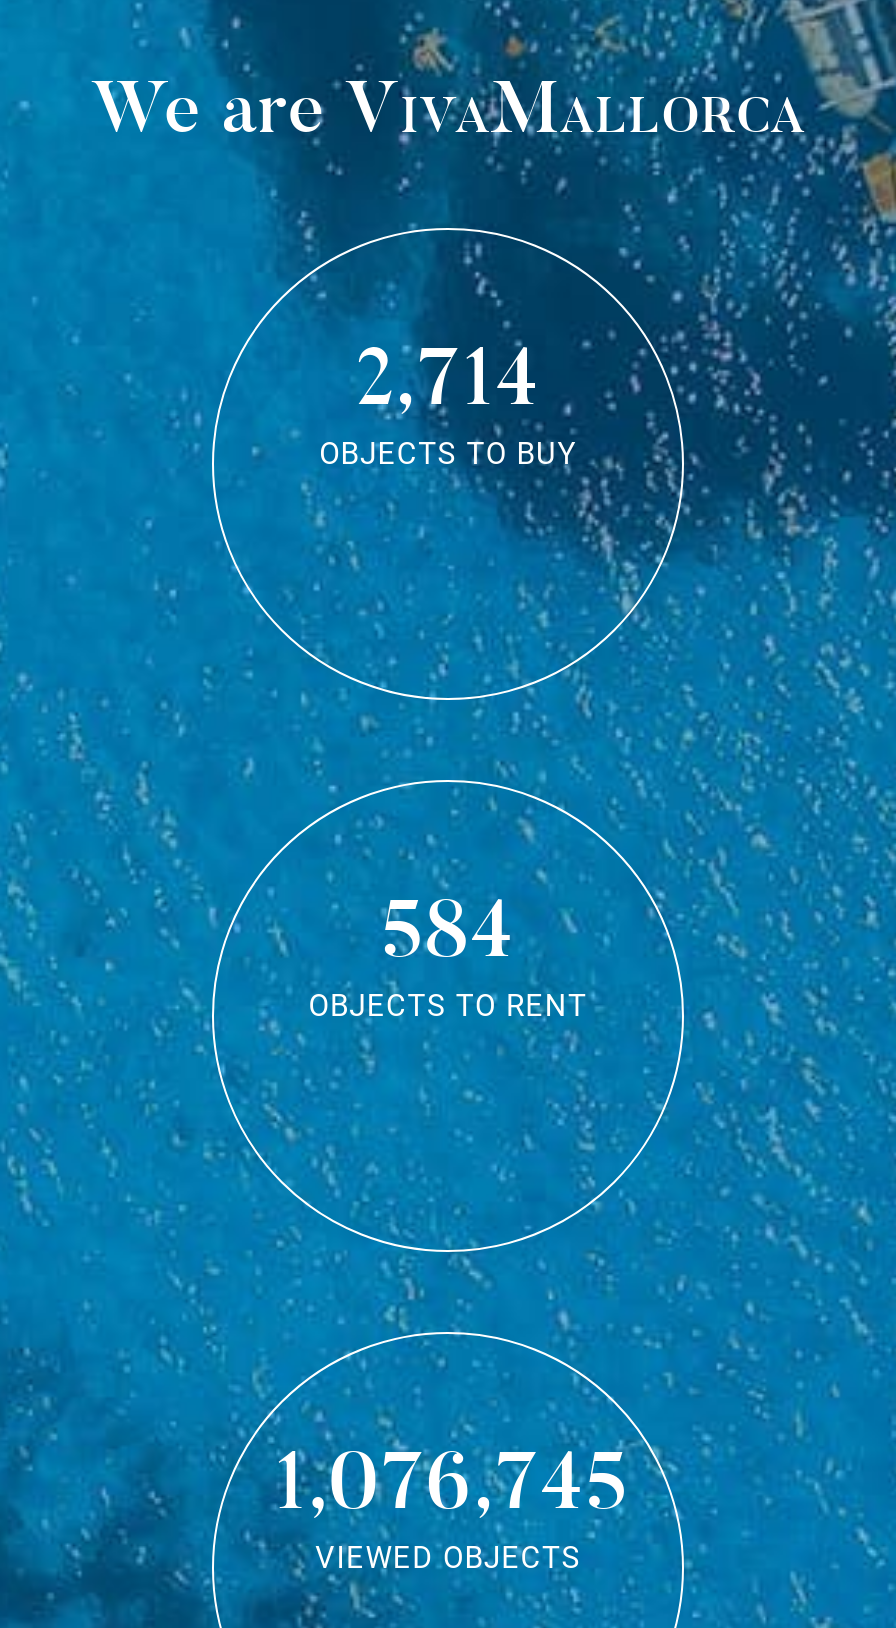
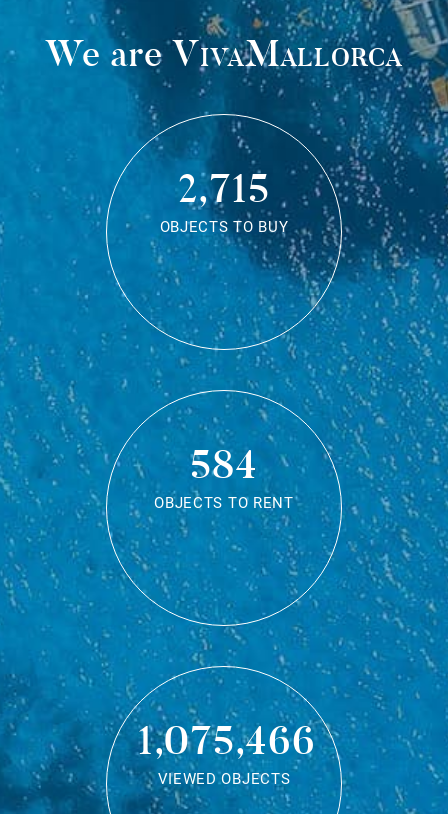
- 2,714
+ 2,715

- 1,076,745
+ 1,075,466
